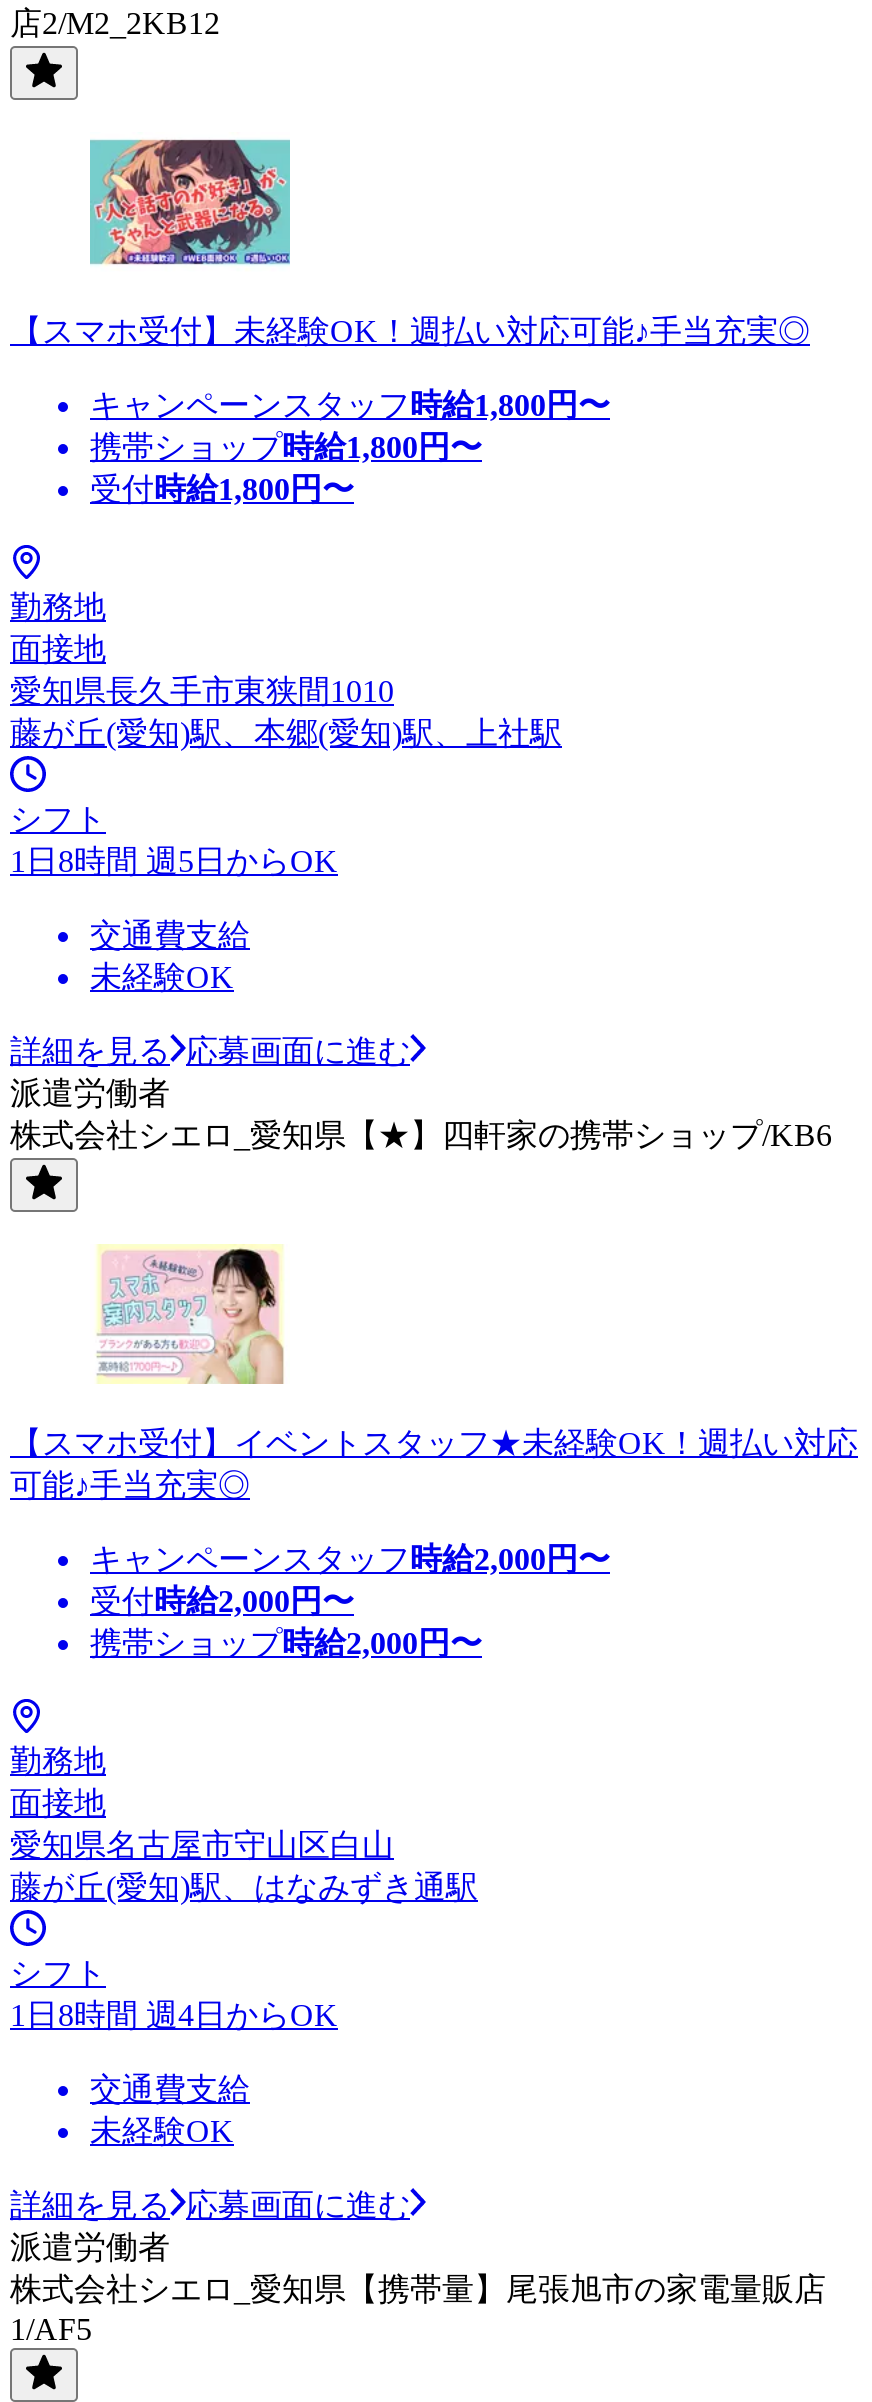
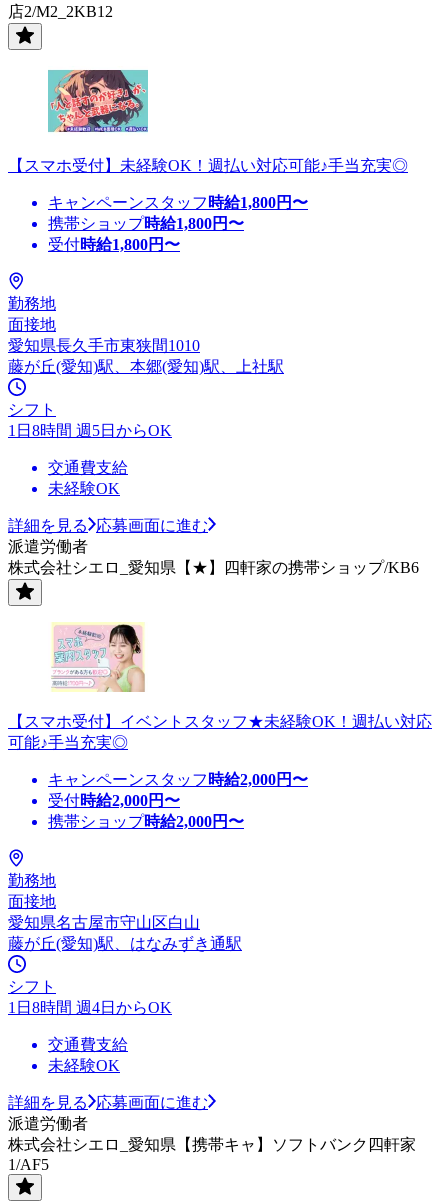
- 株式会社シエロ_愛知県【携帯量】尾張旭市の家電量販店
+ 株式会社シエロ_愛知県【携帯キャ】ソフトバンク四軒家
